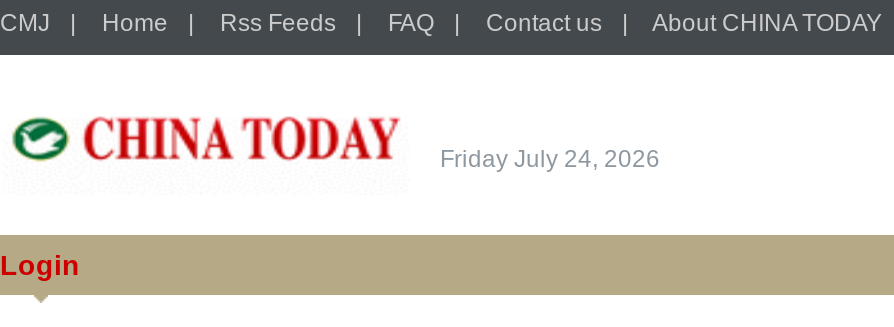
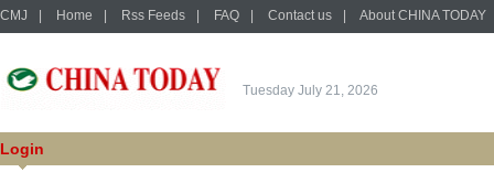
- Friday July 24, 2026
+ Tuesday July 21, 2026
